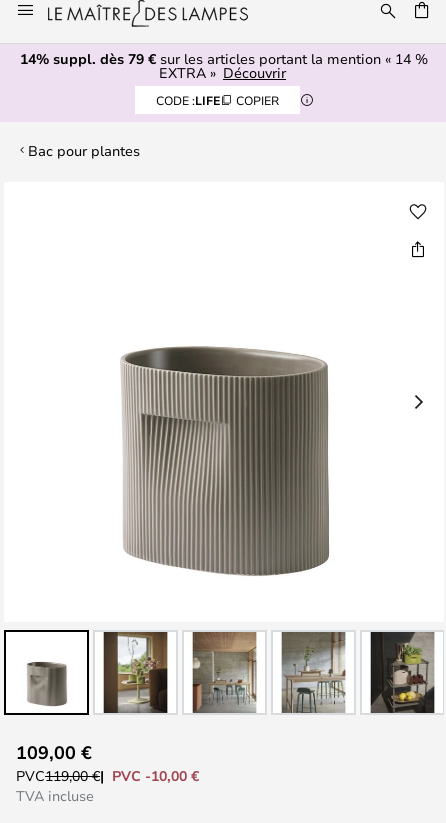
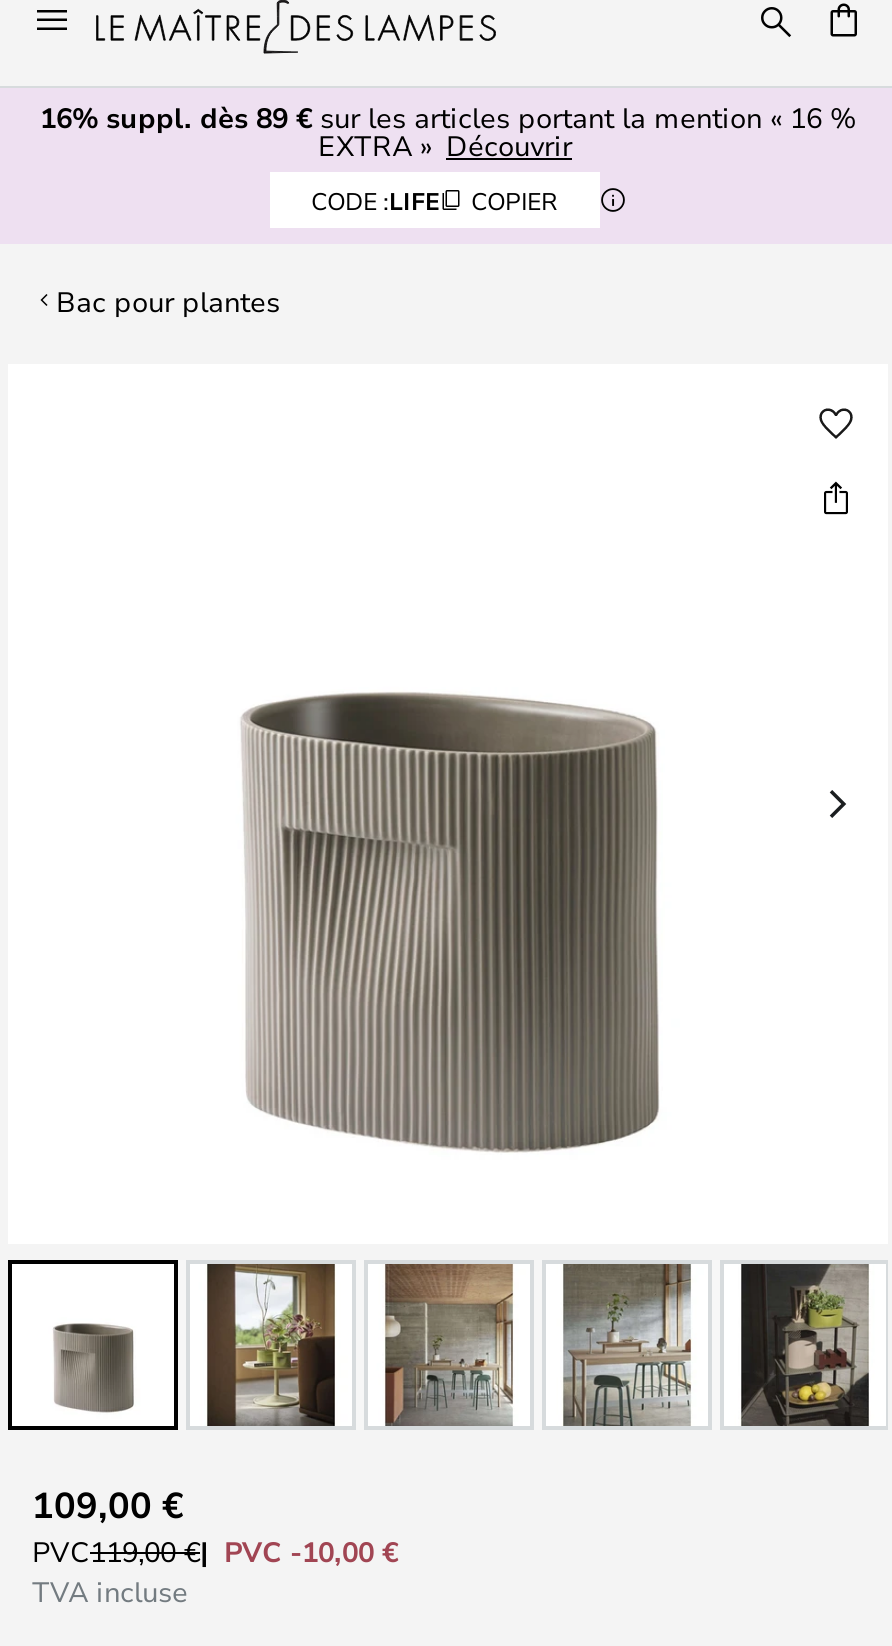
- 14% suppl. dès 79 €sur les articles portant la mention « 14 %
+ 16% suppl. dès 89 €sur les articles portant la mention « 16 %
